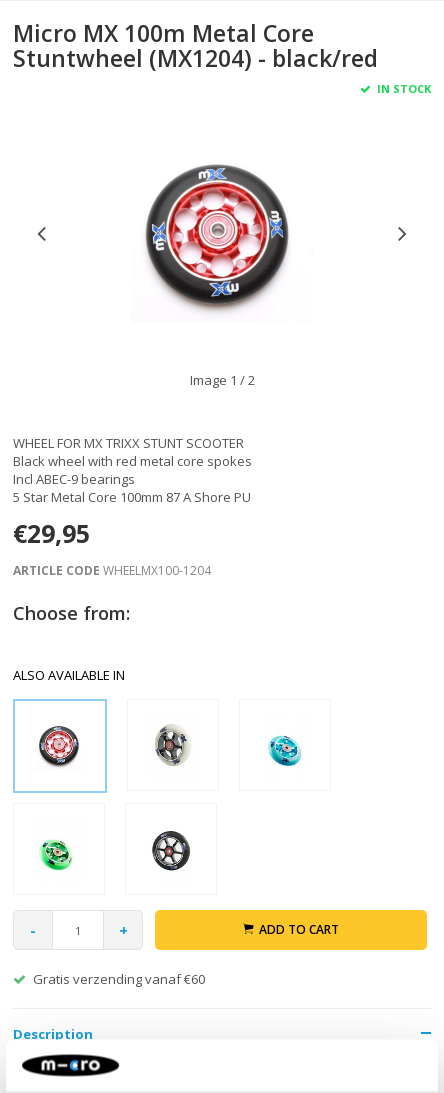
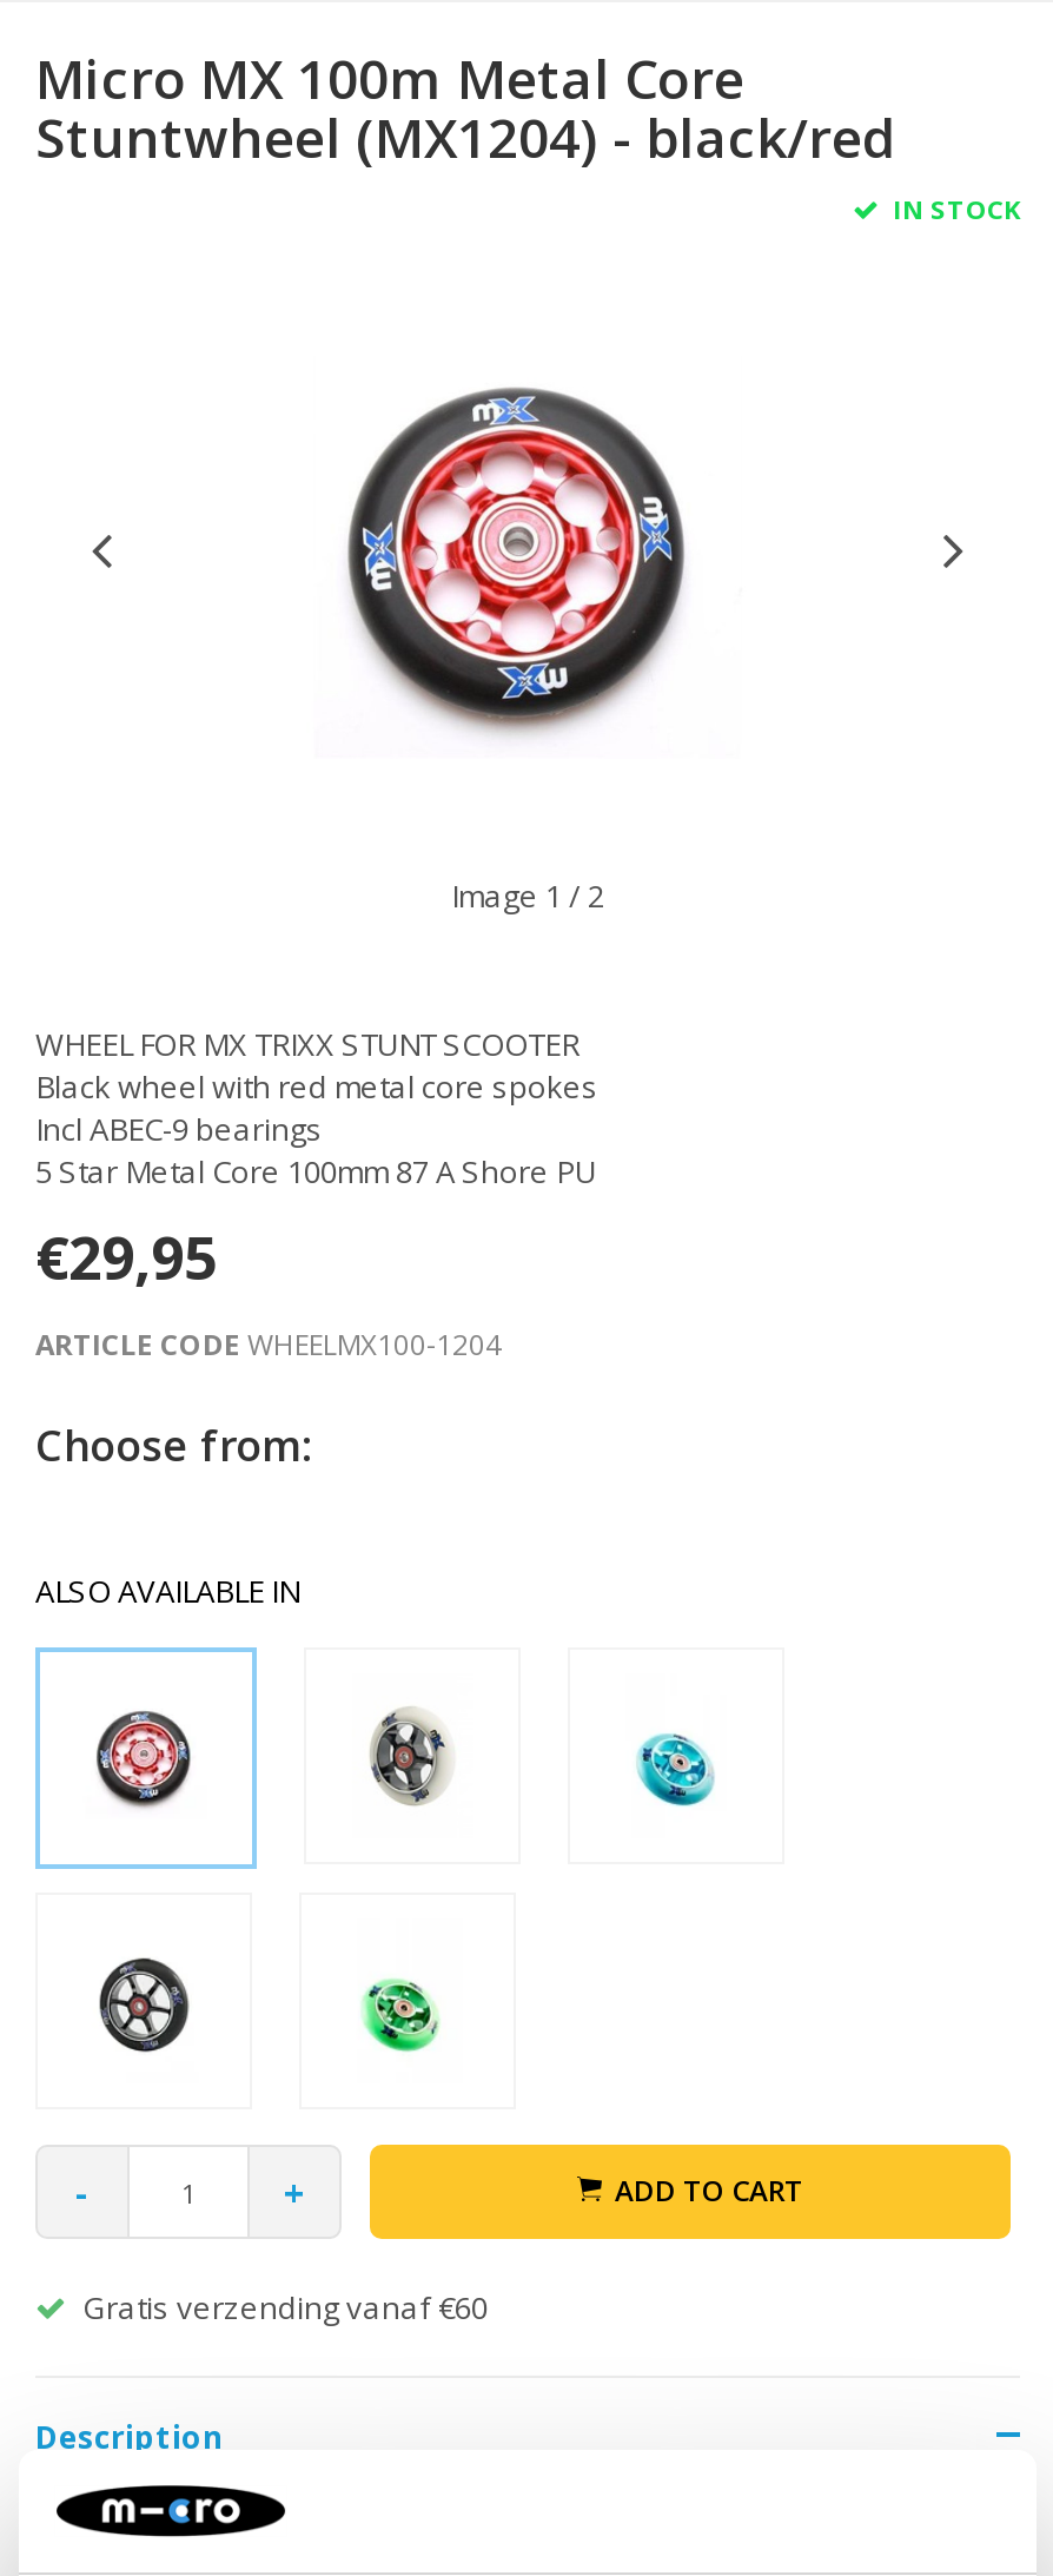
- [image]
+ [image]

- [image]
+ [image]
